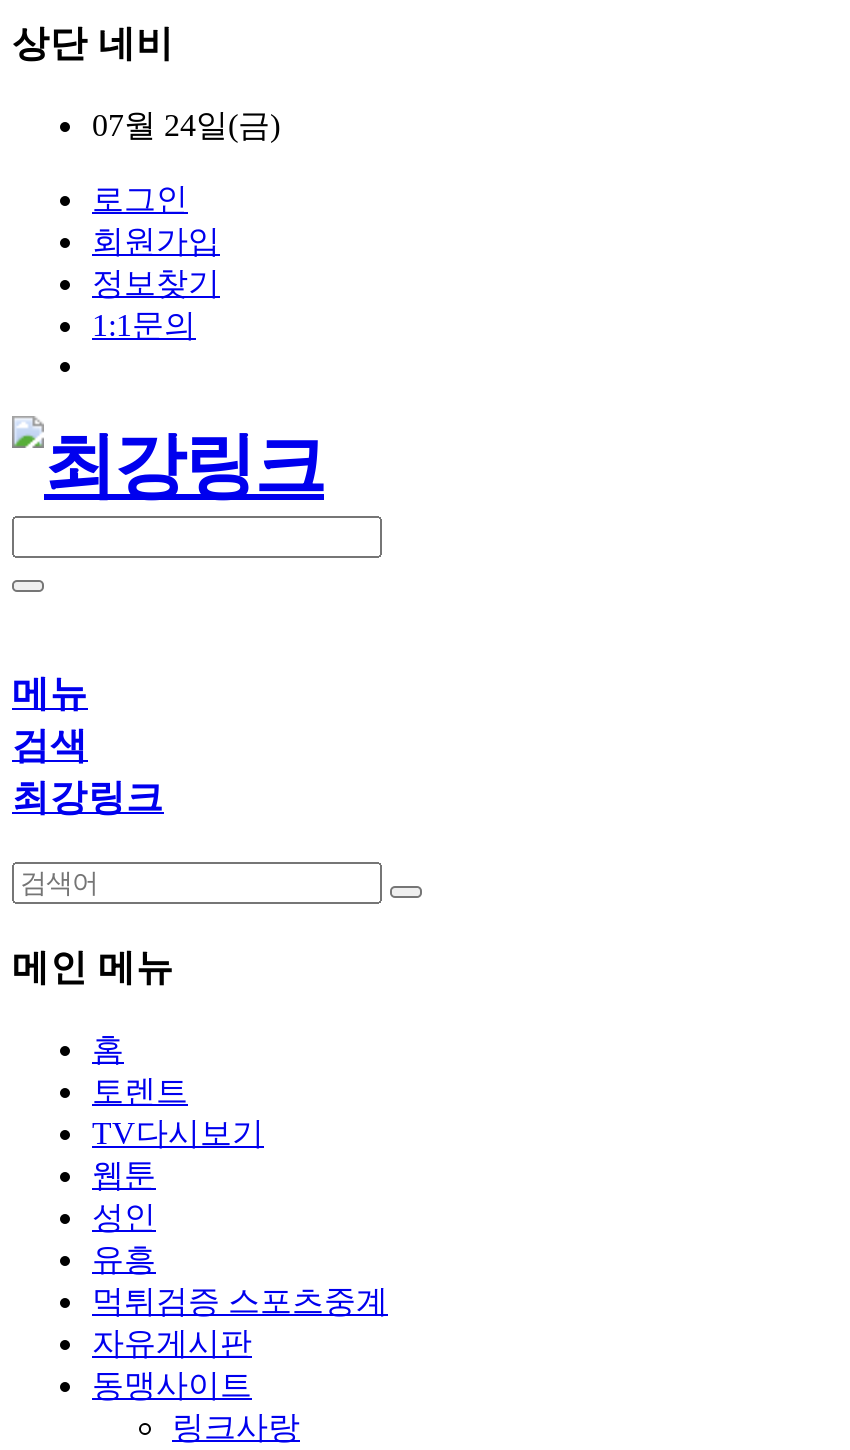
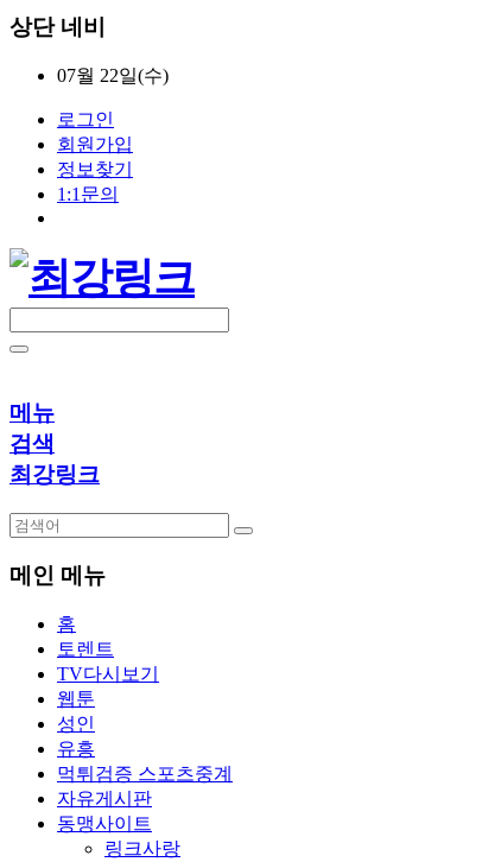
- 07월 24일(금)
+ 07월 22일(수)
